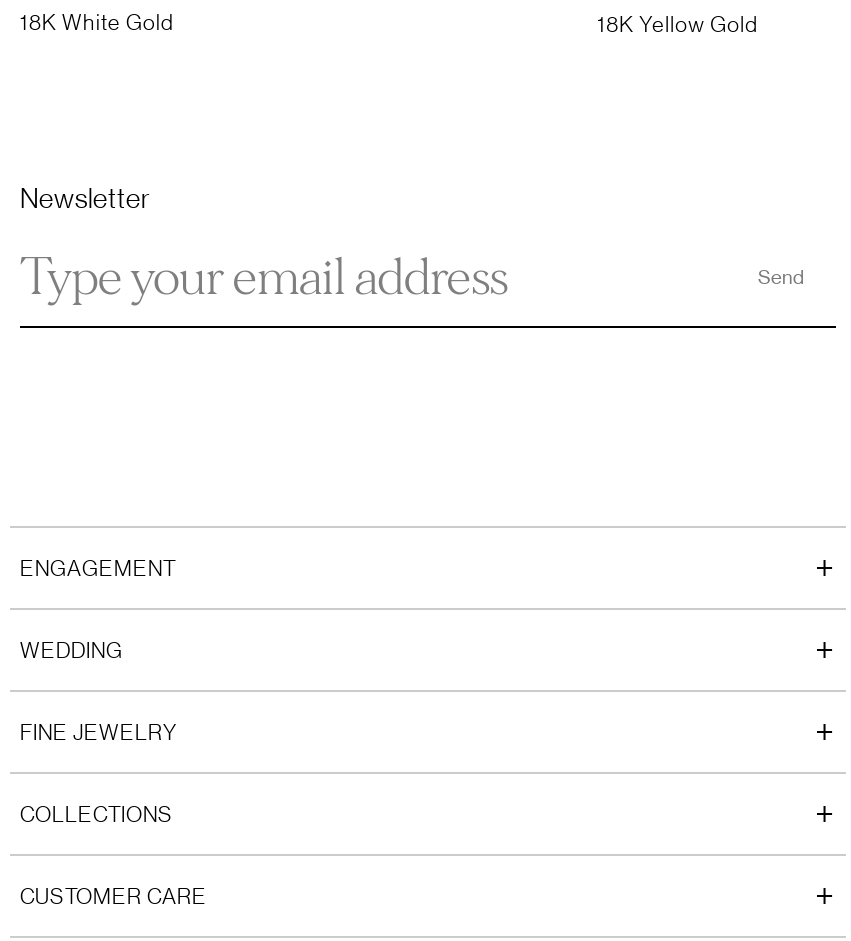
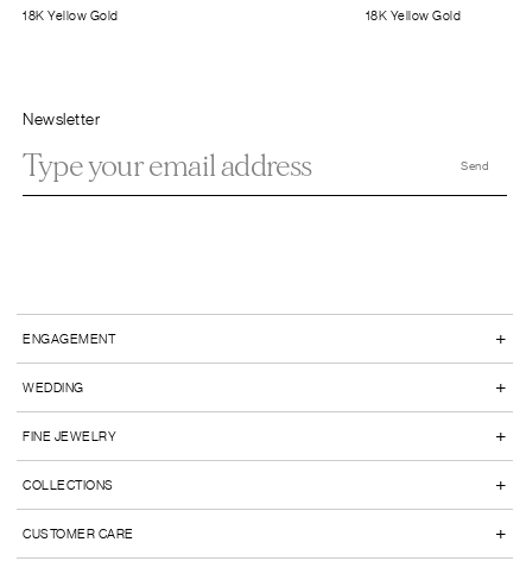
- 18K White Gold
+ 18K Yellow Gold
